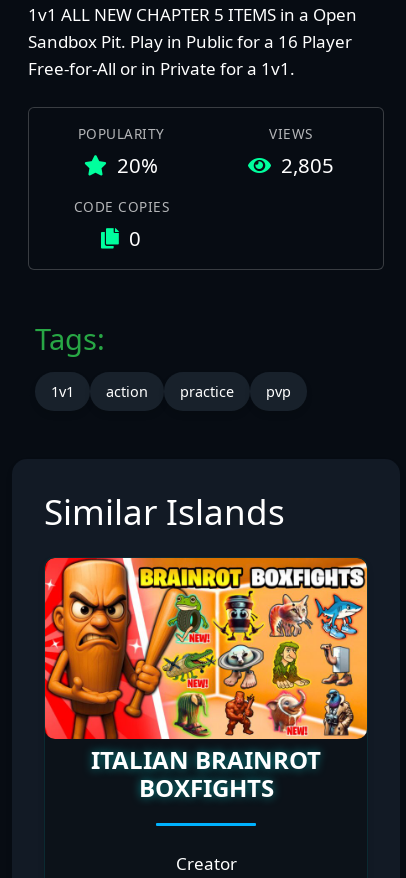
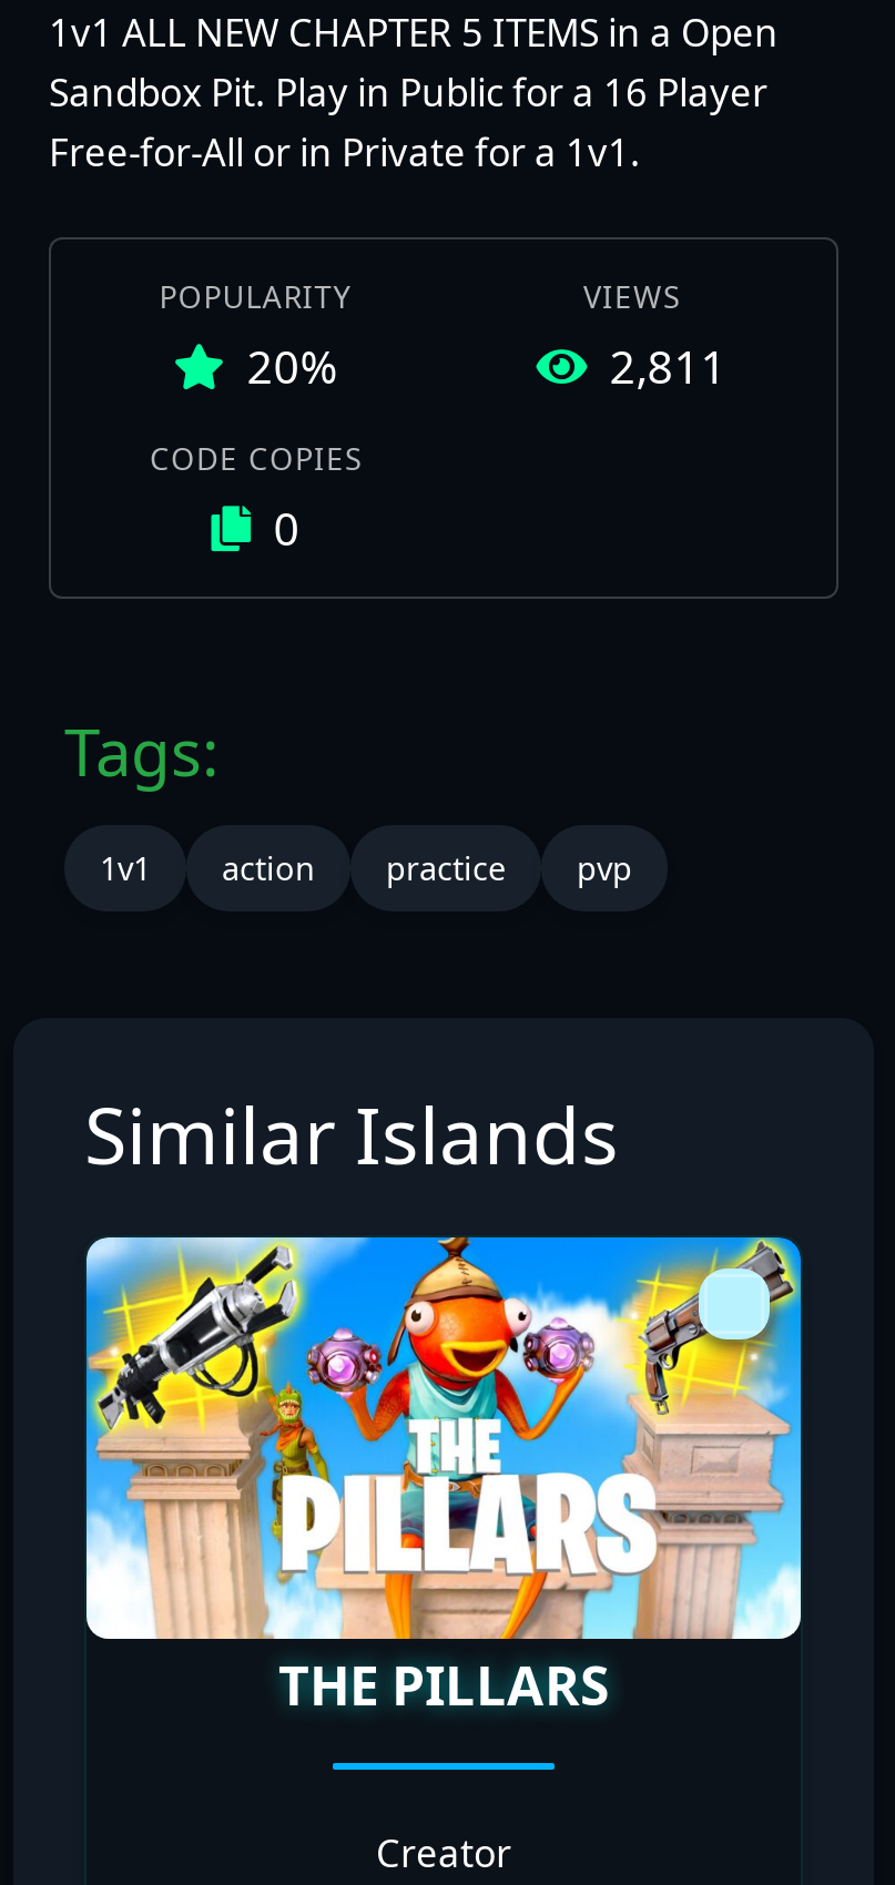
- 2,805
+ 2,811

- [image]
- ITALIAN BRAINROT
- BOXFIGHTS
+ [image]
+ THE PILLARS
